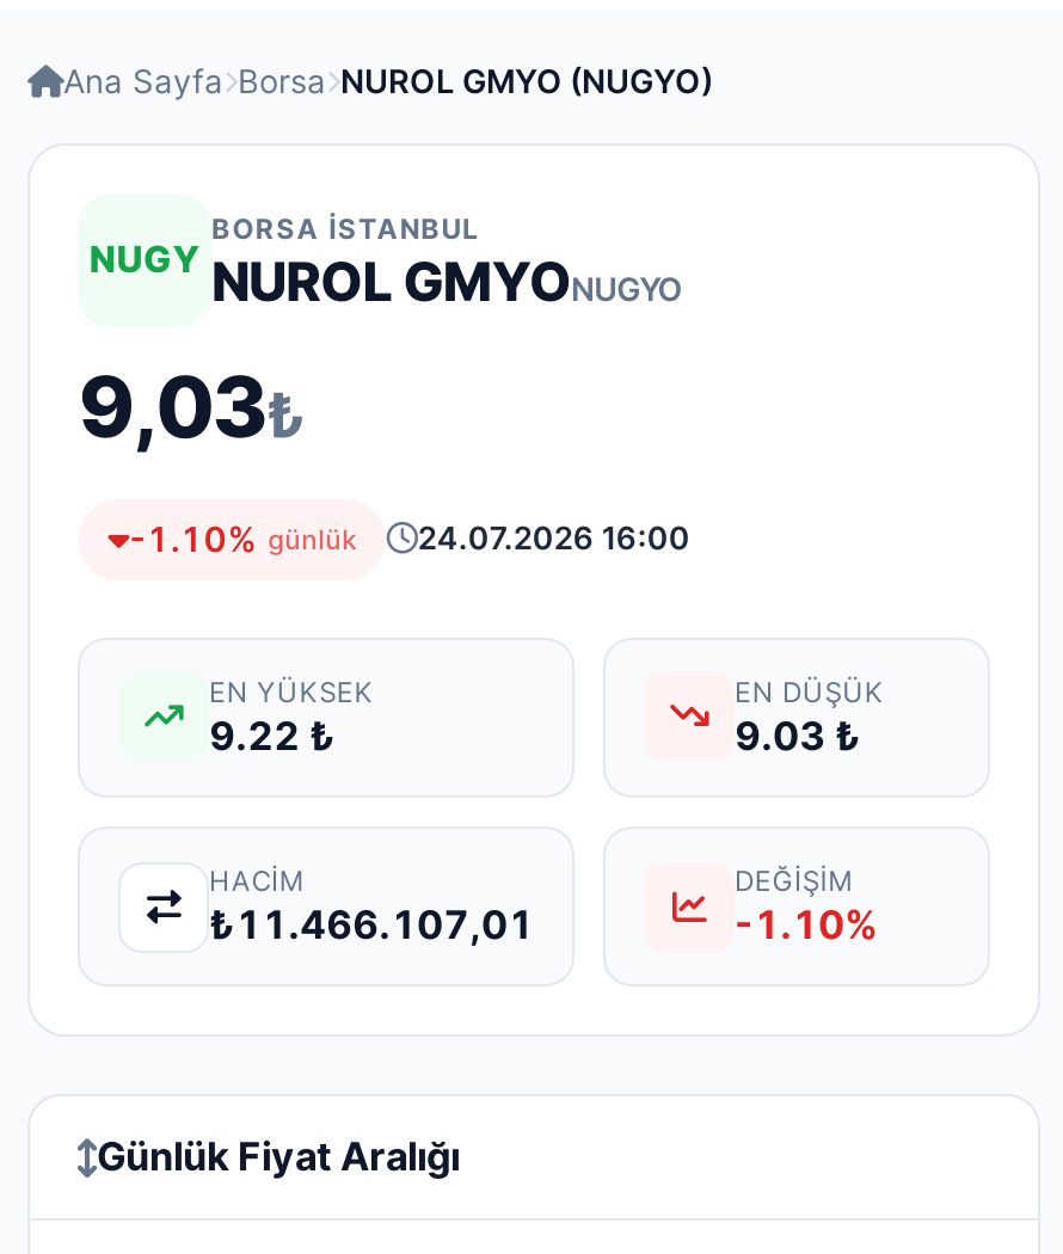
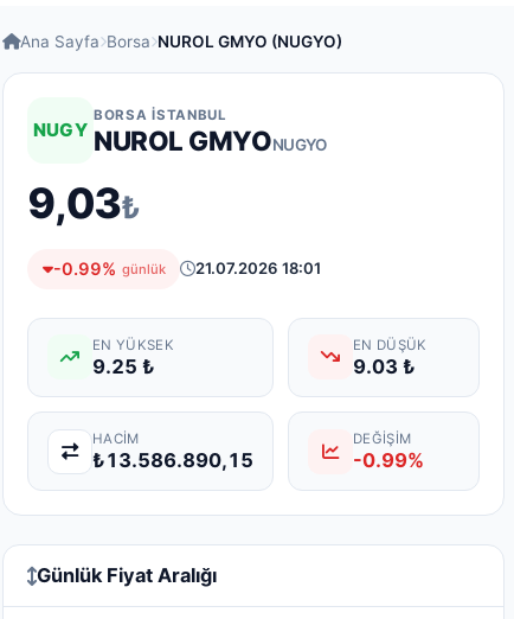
- -1.10% günlük
+ -0.99% günlük

- 24.07.2026 16:00
+ 21.07.2026 18:01

- 9.22 ₺
+ 9.25 ₺

- ₺11.466.107,01
+ ₺13.586.890,15

- -1.10%
+ -0.99%
